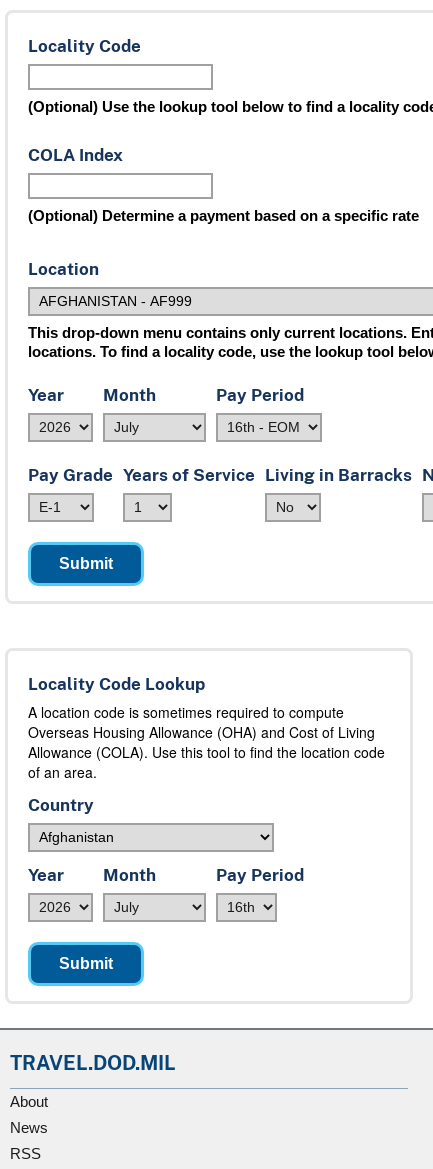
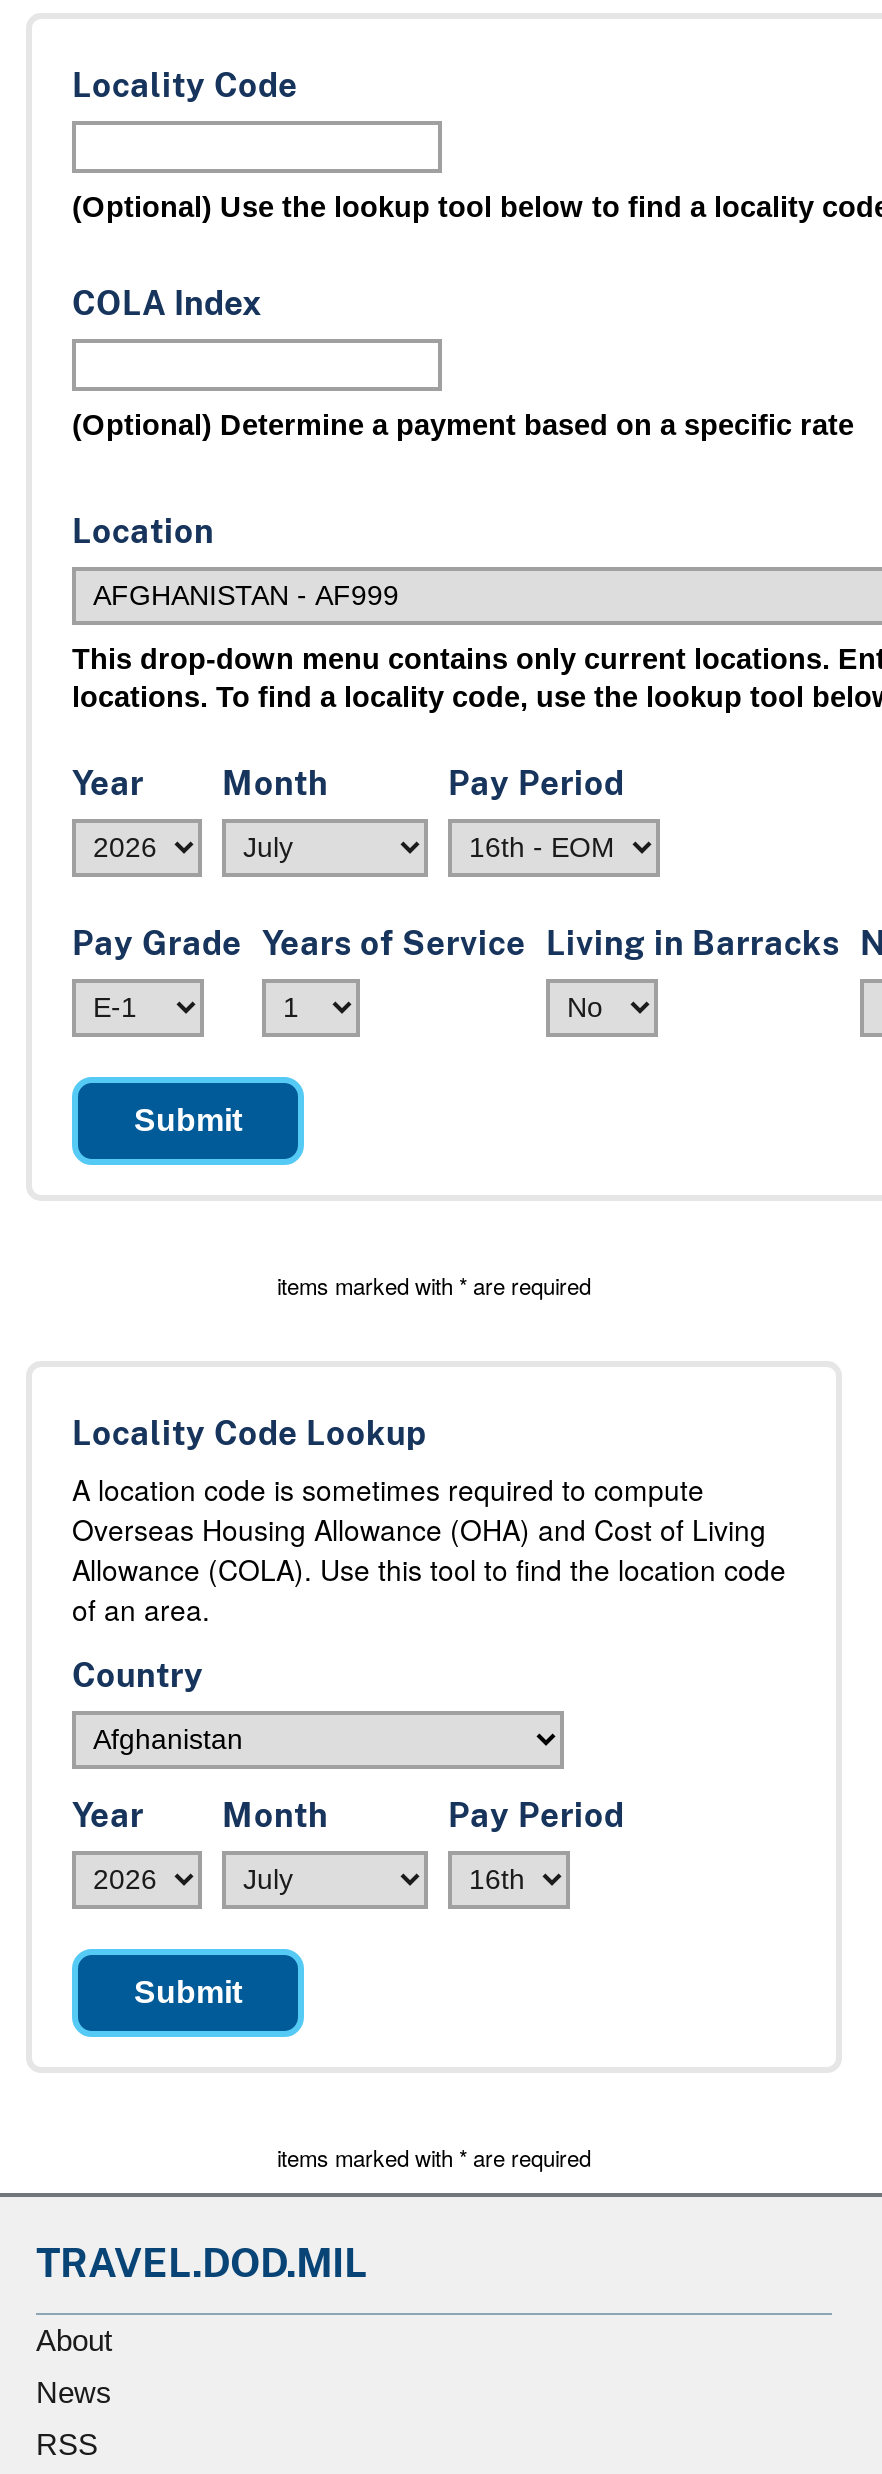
+ items marked with * are required

+ items marked with * are required
